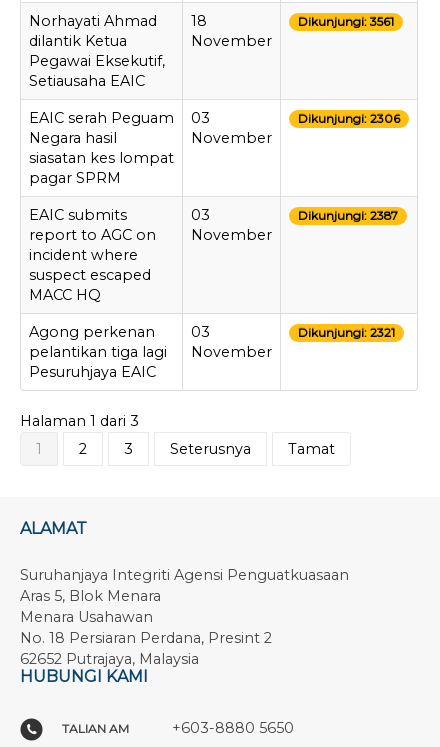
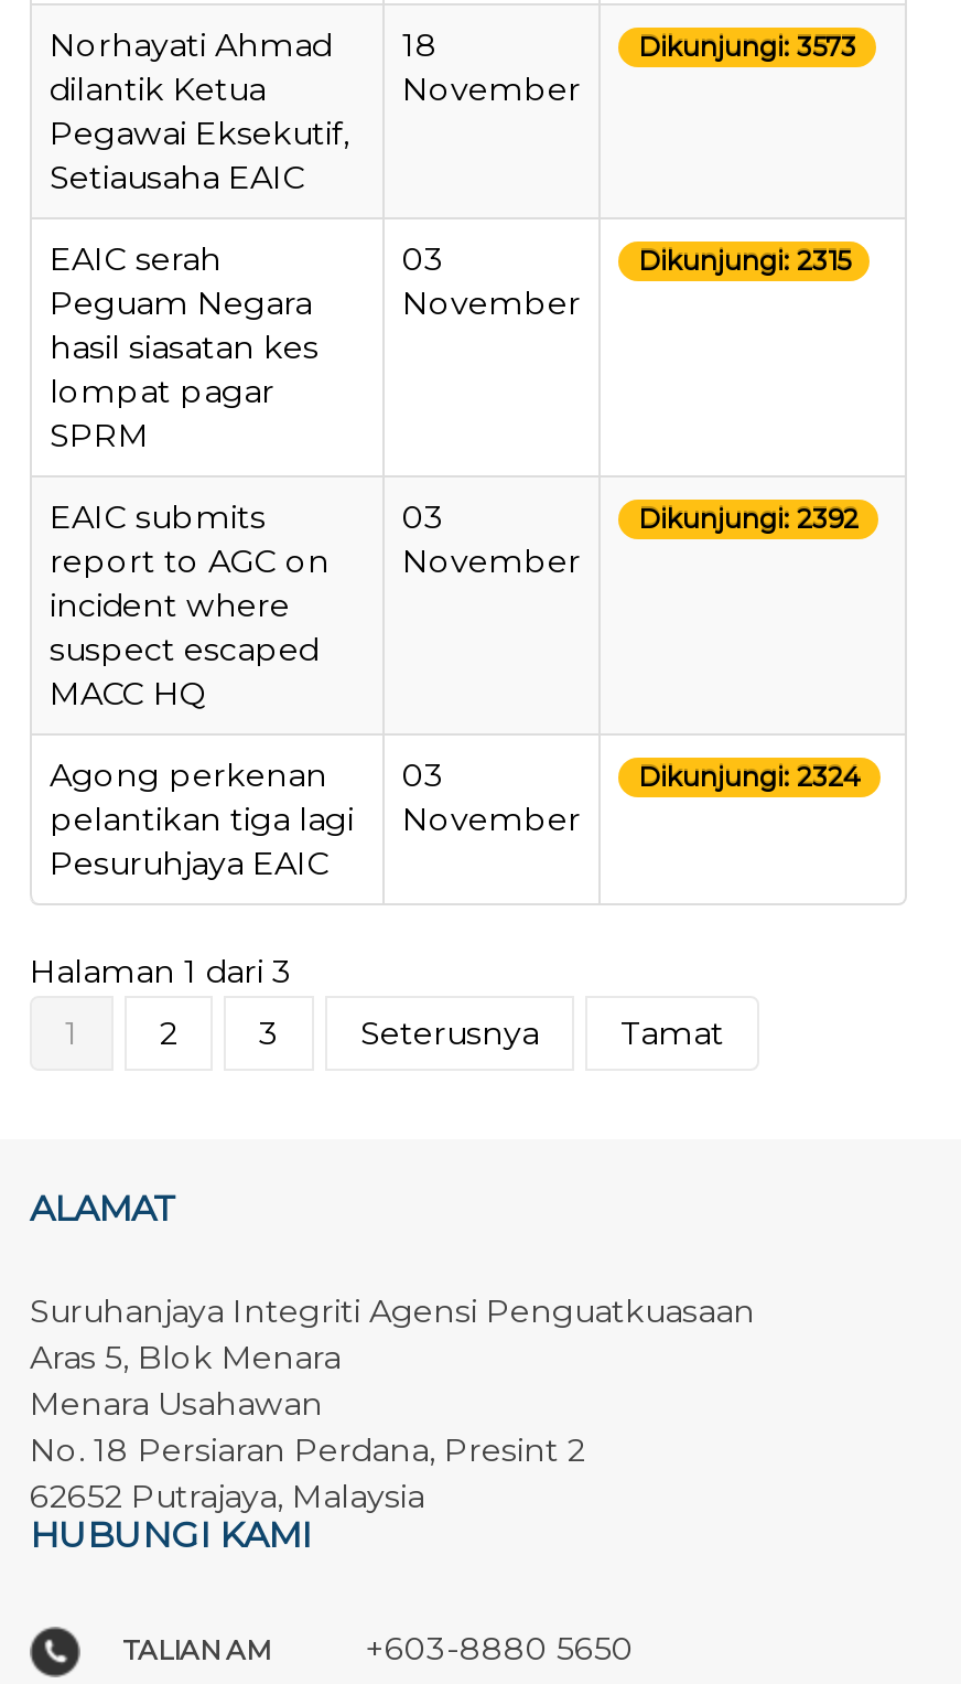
- Dikunjungi: 3561
+ Dikunjungi: 3573

- Dikunjungi: 2306
+ Dikunjungi: 2315

- Dikunjungi: 2387
+ Dikunjungi: 2392

- Dikunjungi: 2321
+ Dikunjungi: 2324
